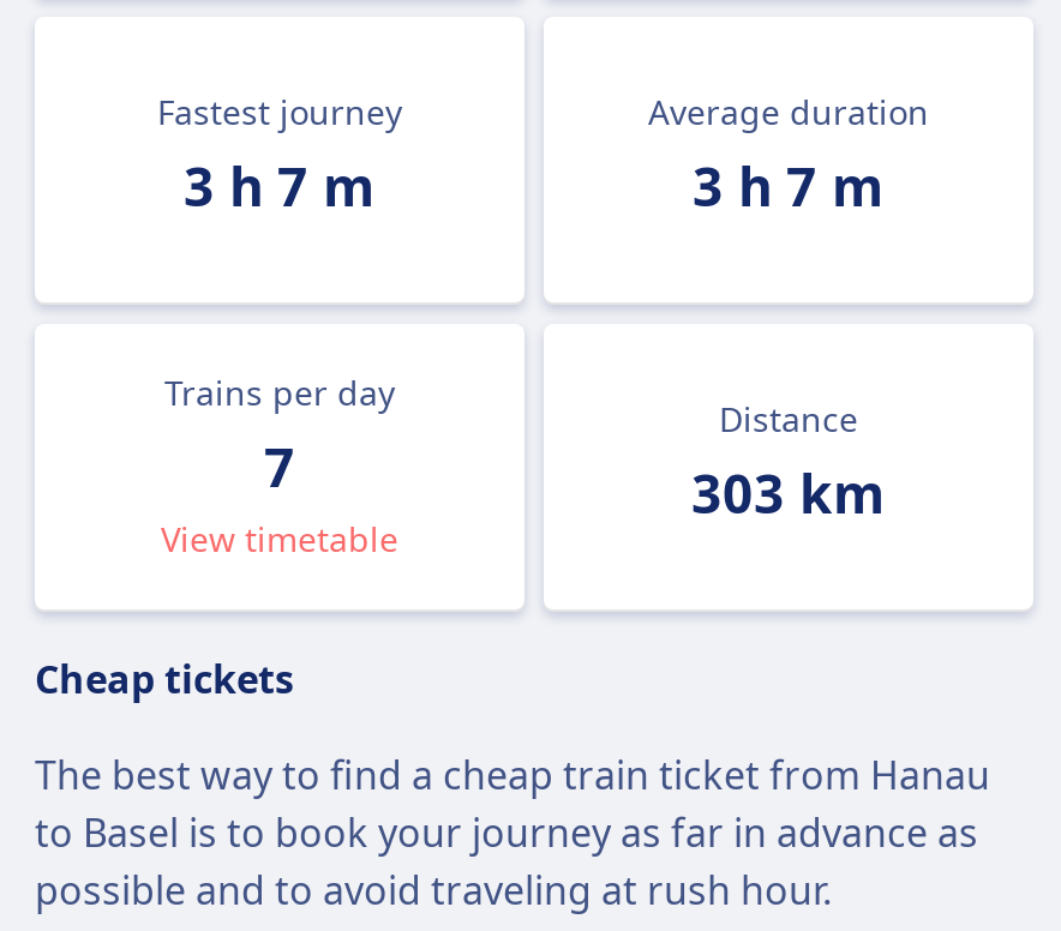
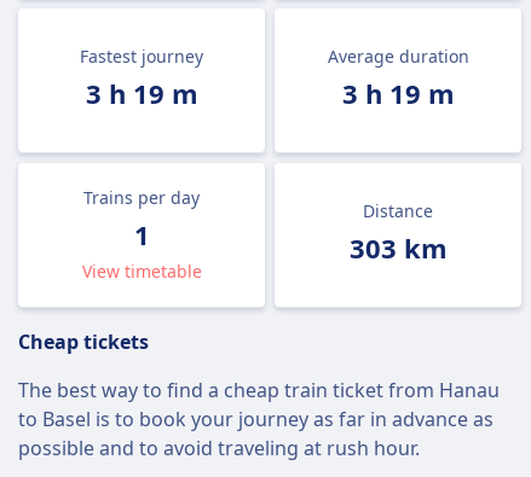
- 3 h 7 m
+ 3 h 19 m

- 3 h 7 m
+ 3 h 19 m

- 7
+ 1
